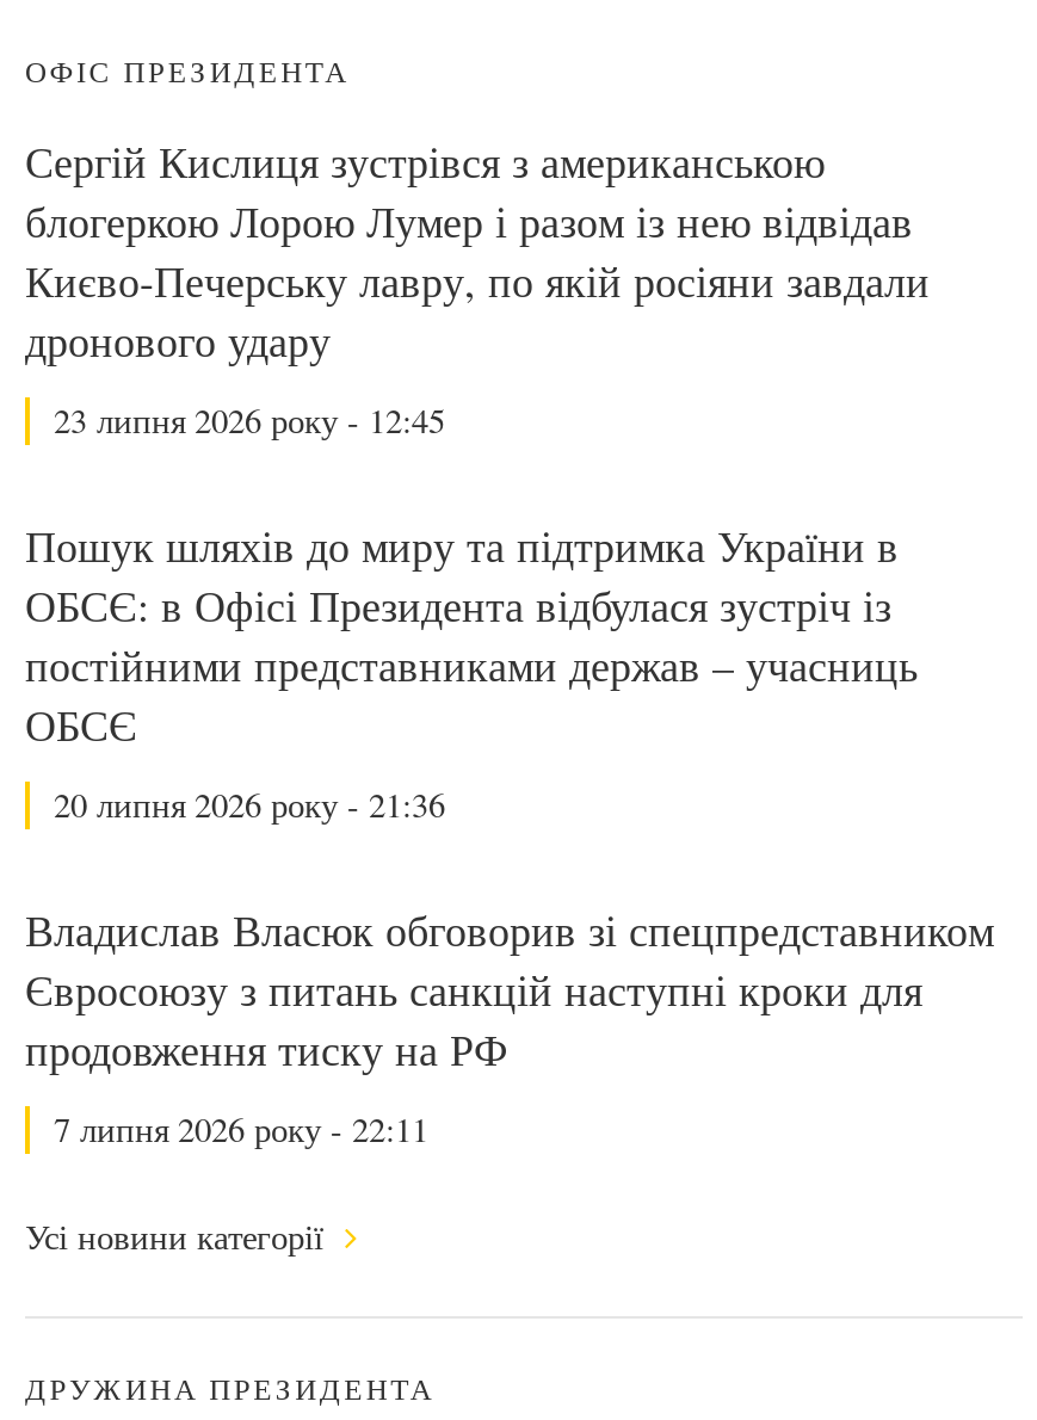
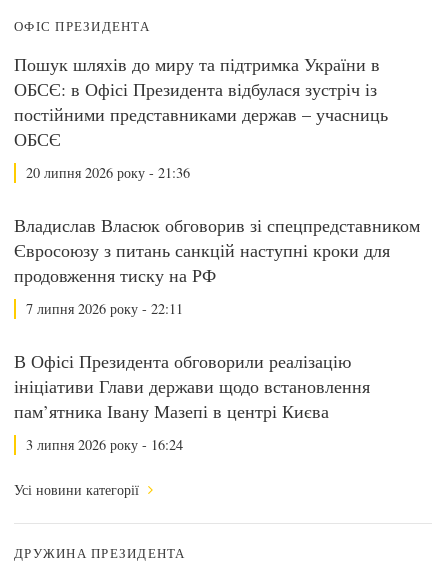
- Сергій Кислиця зустрівся з американською
- блогеркою Лорою Лумер і разом із нею відвідав
- Києво-Печерську лавру, по якій росіяни завдали
- дронового удару
- 23 липня 2026 року - 12:45

moved up: Пошук шляхів до миру та підтримка України в | ОБСЄ: в Офісі Президента відбулася зустріч із | постійними представниками держав – учасниць | ... | продовження тиску на РФ | 7 липня 2026 року - 22:11

+ В Офісі Президента обговорили реалізацію
+ ініціативи Глави держави щодо встановлення
+ пам’ятника Івану Мазепі в центрі Києва
+ 3 липня 2026 року - 16:24
